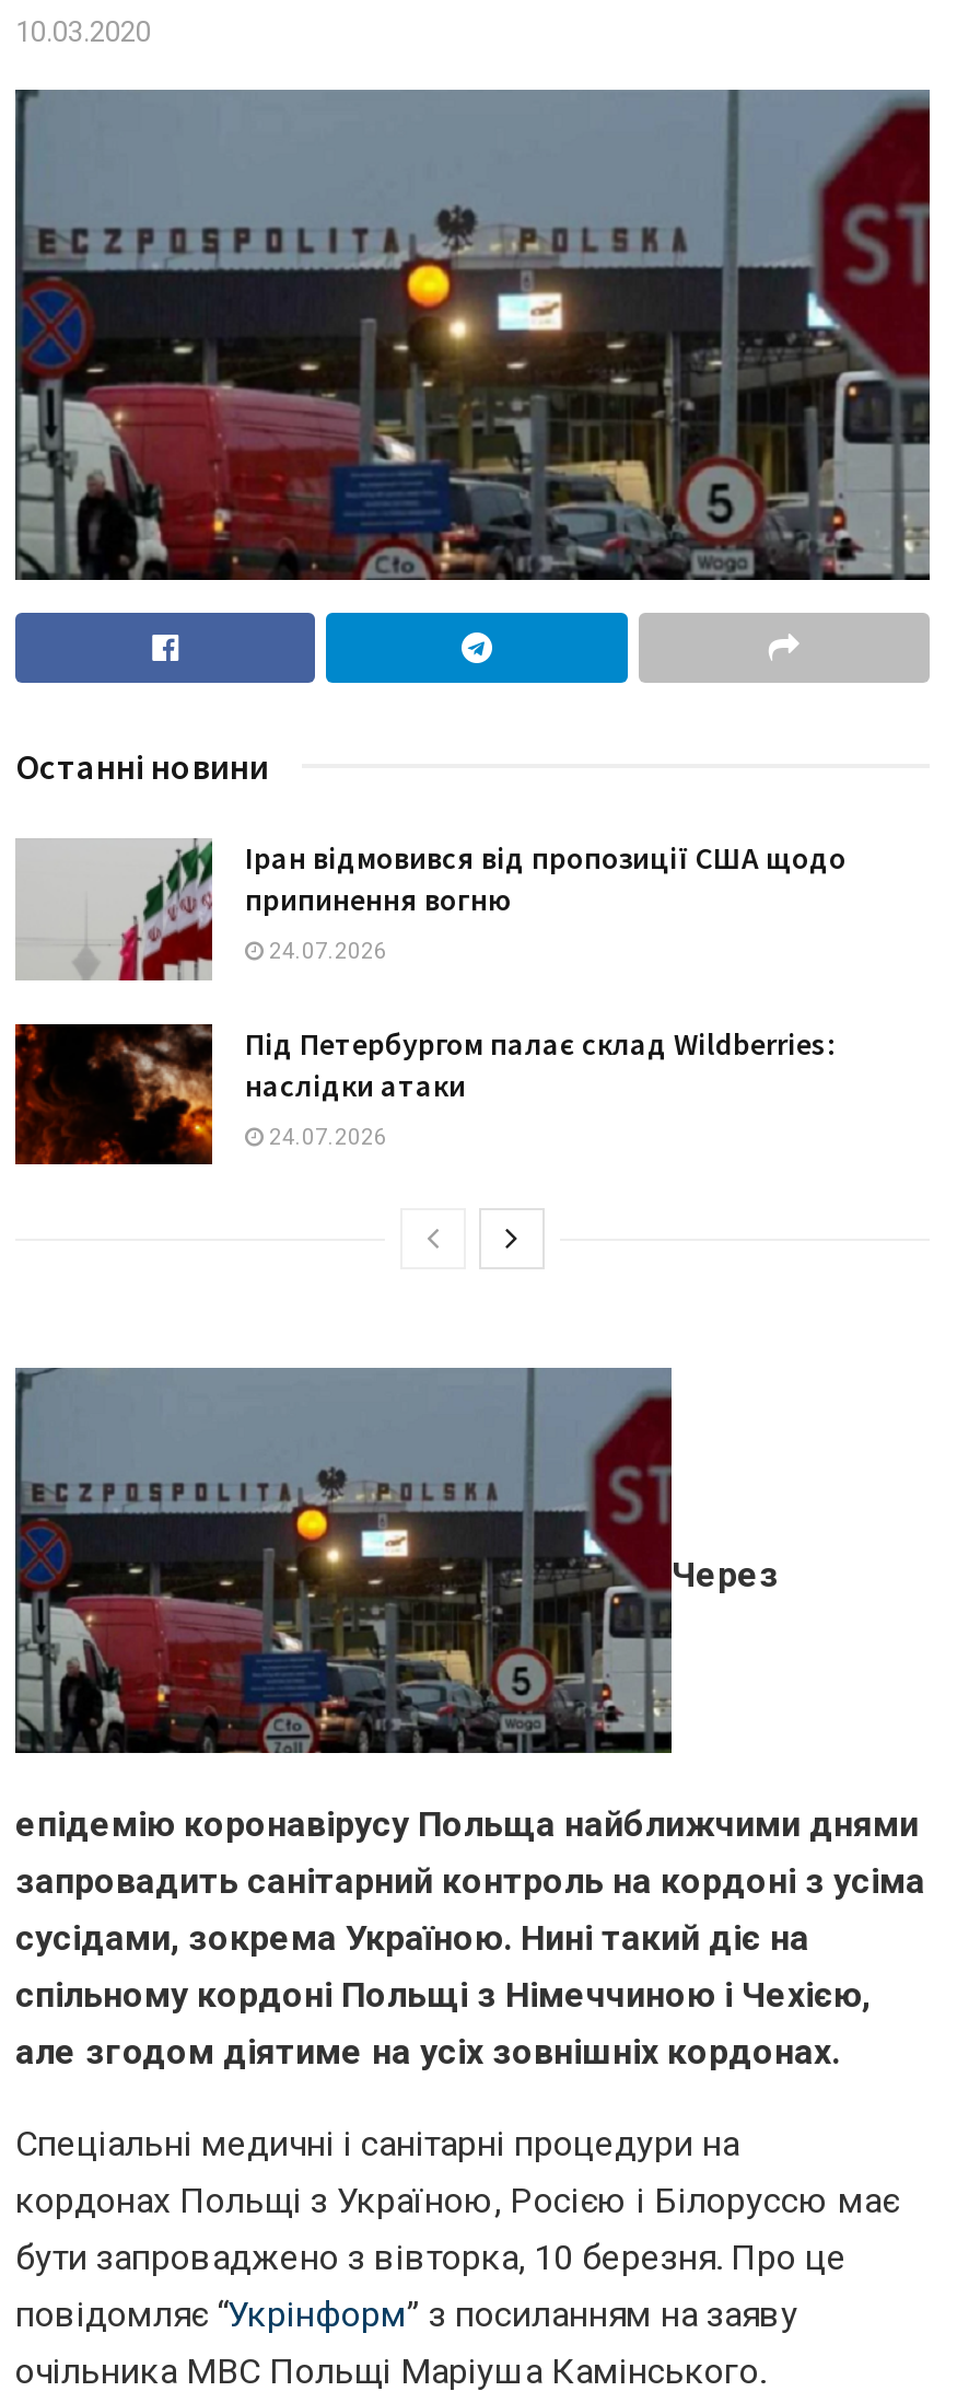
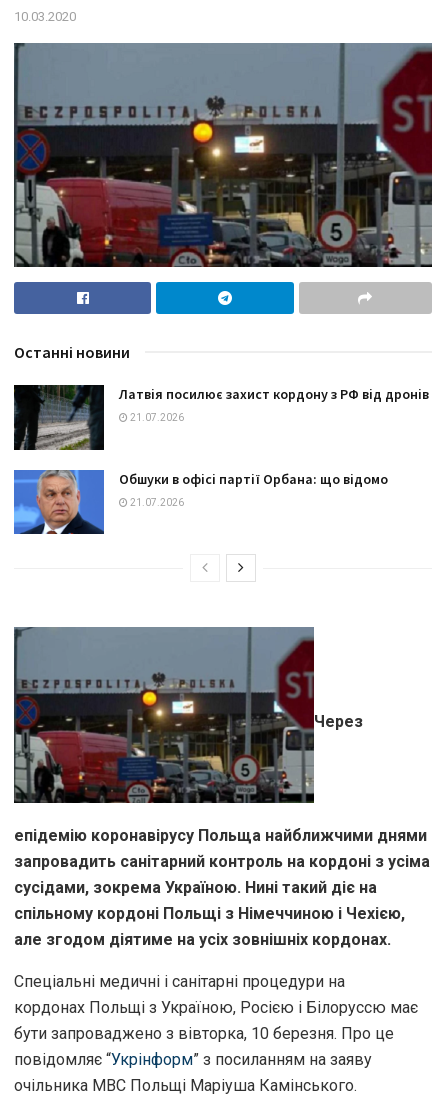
- [image]
- Іран відмовився від пропозиції США щодо
- припинення вогню
+ [image]
+ Латвія посилює захист кордону з РФ від дронів

- 24.07.2026
+ 21.07.2026

- [image]
- Під Петербургом палає склад Wildberries:
- наслідки атаки
+ [image]
+ Обшуки в офісі партії Орбана: що відомо

- 24.07.2026
+ 21.07.2026
